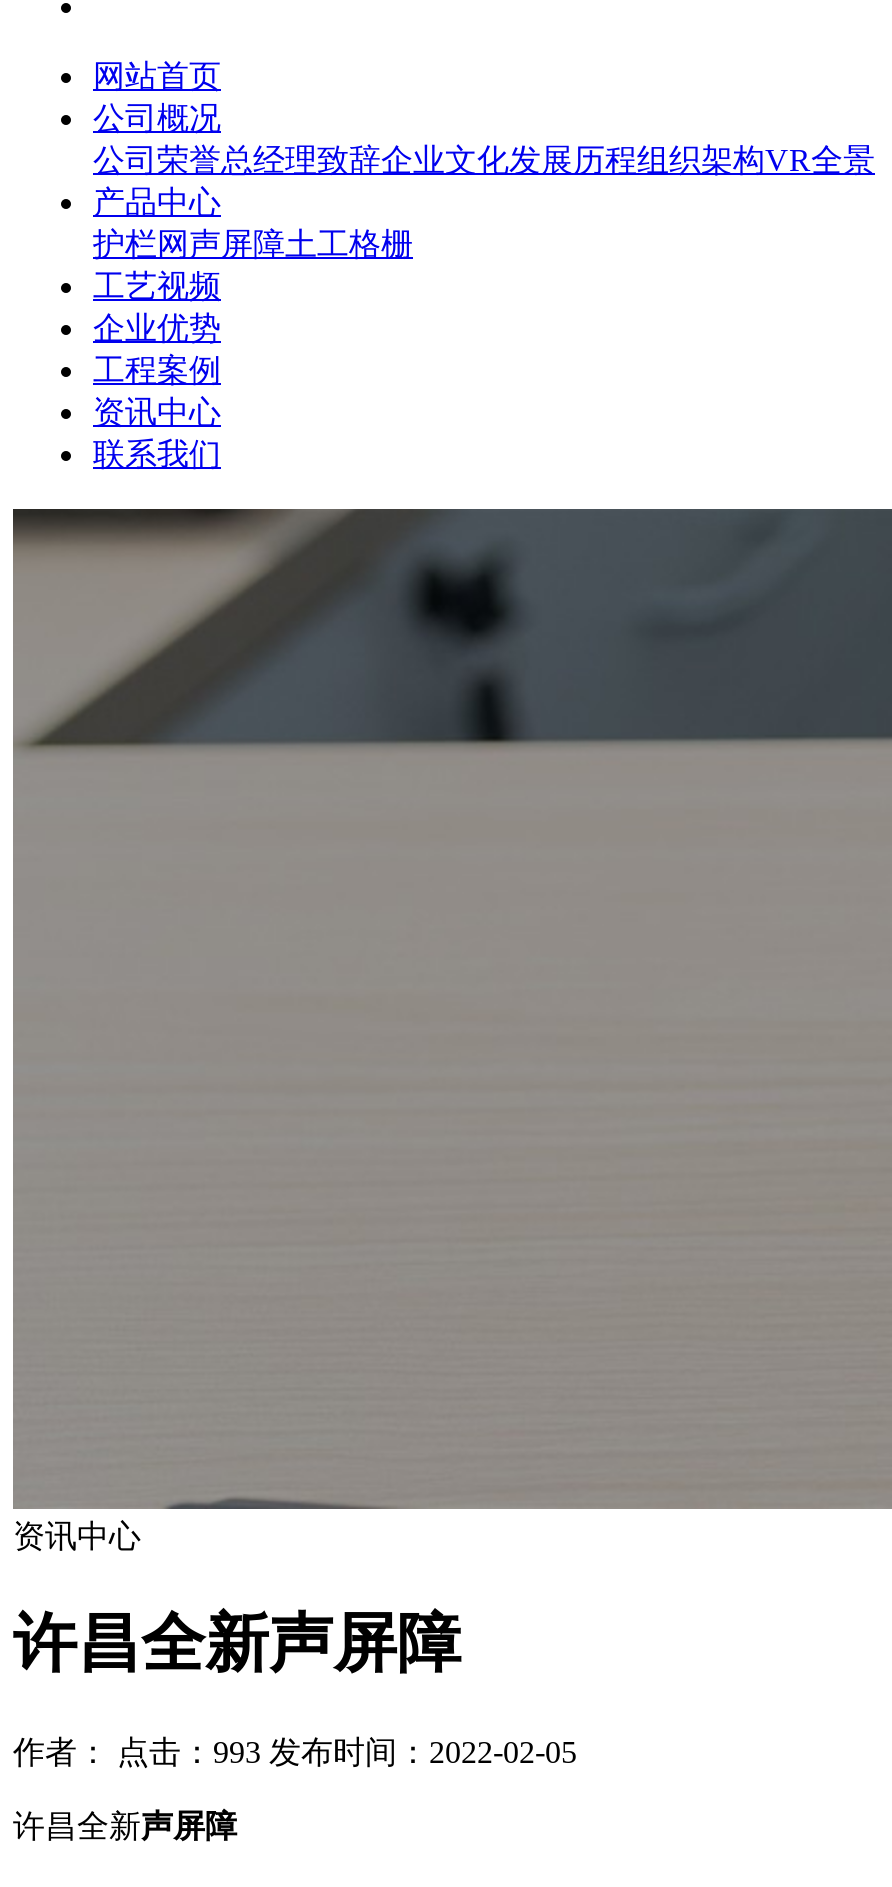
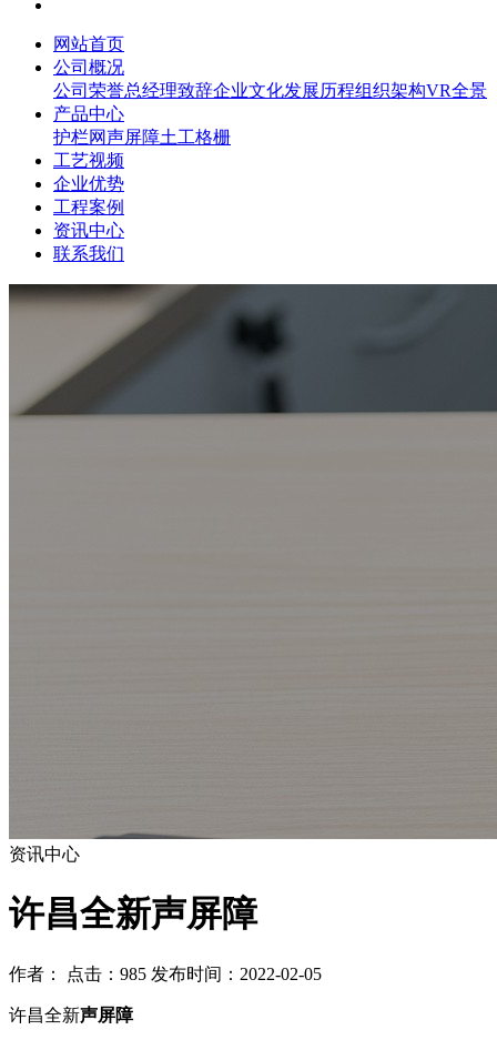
- 作者： 点击：993 发布时间：2022-02-05
+ 作者： 点击：985 发布时间：2022-02-05
